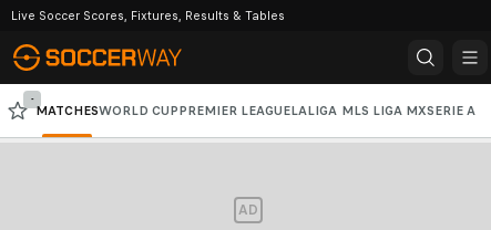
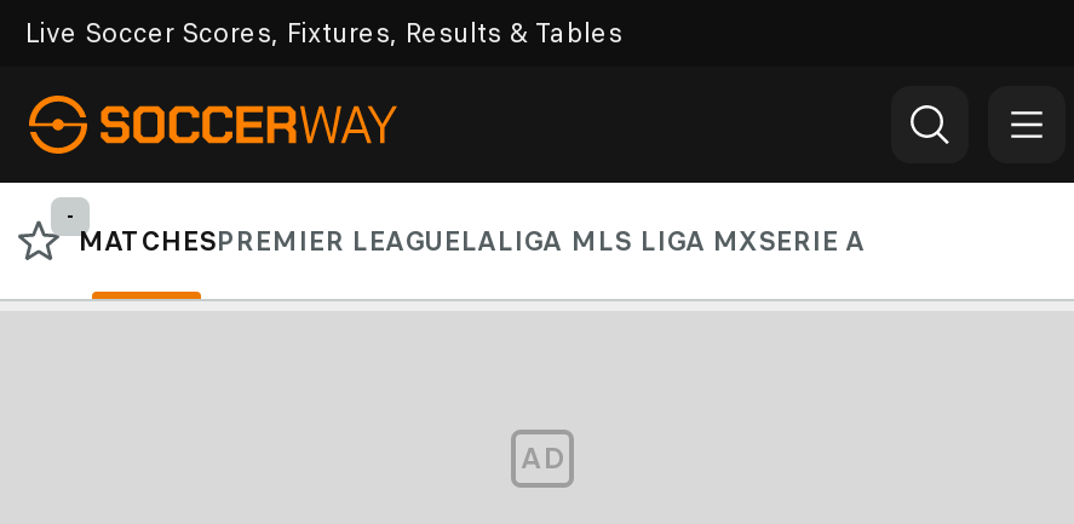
- MATCHESWORLD CUP PREMIER LEAGUELALIGA MLS LIGA MXSERIE A
+ MATCHESPREMIER LEAGUELALIGA MLS LIGA MXSERIE A
